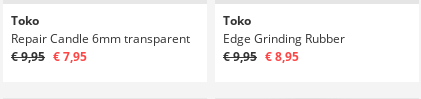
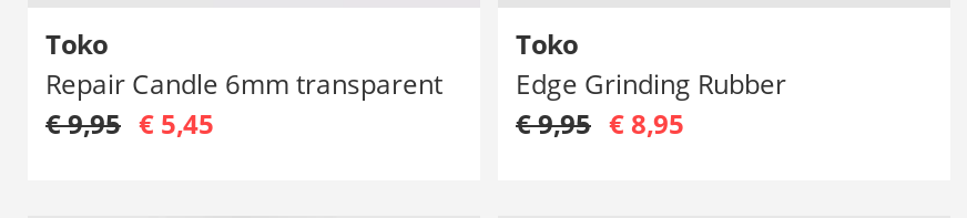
- € 9,95 € 7,95
+ € 9,95 € 5,45
